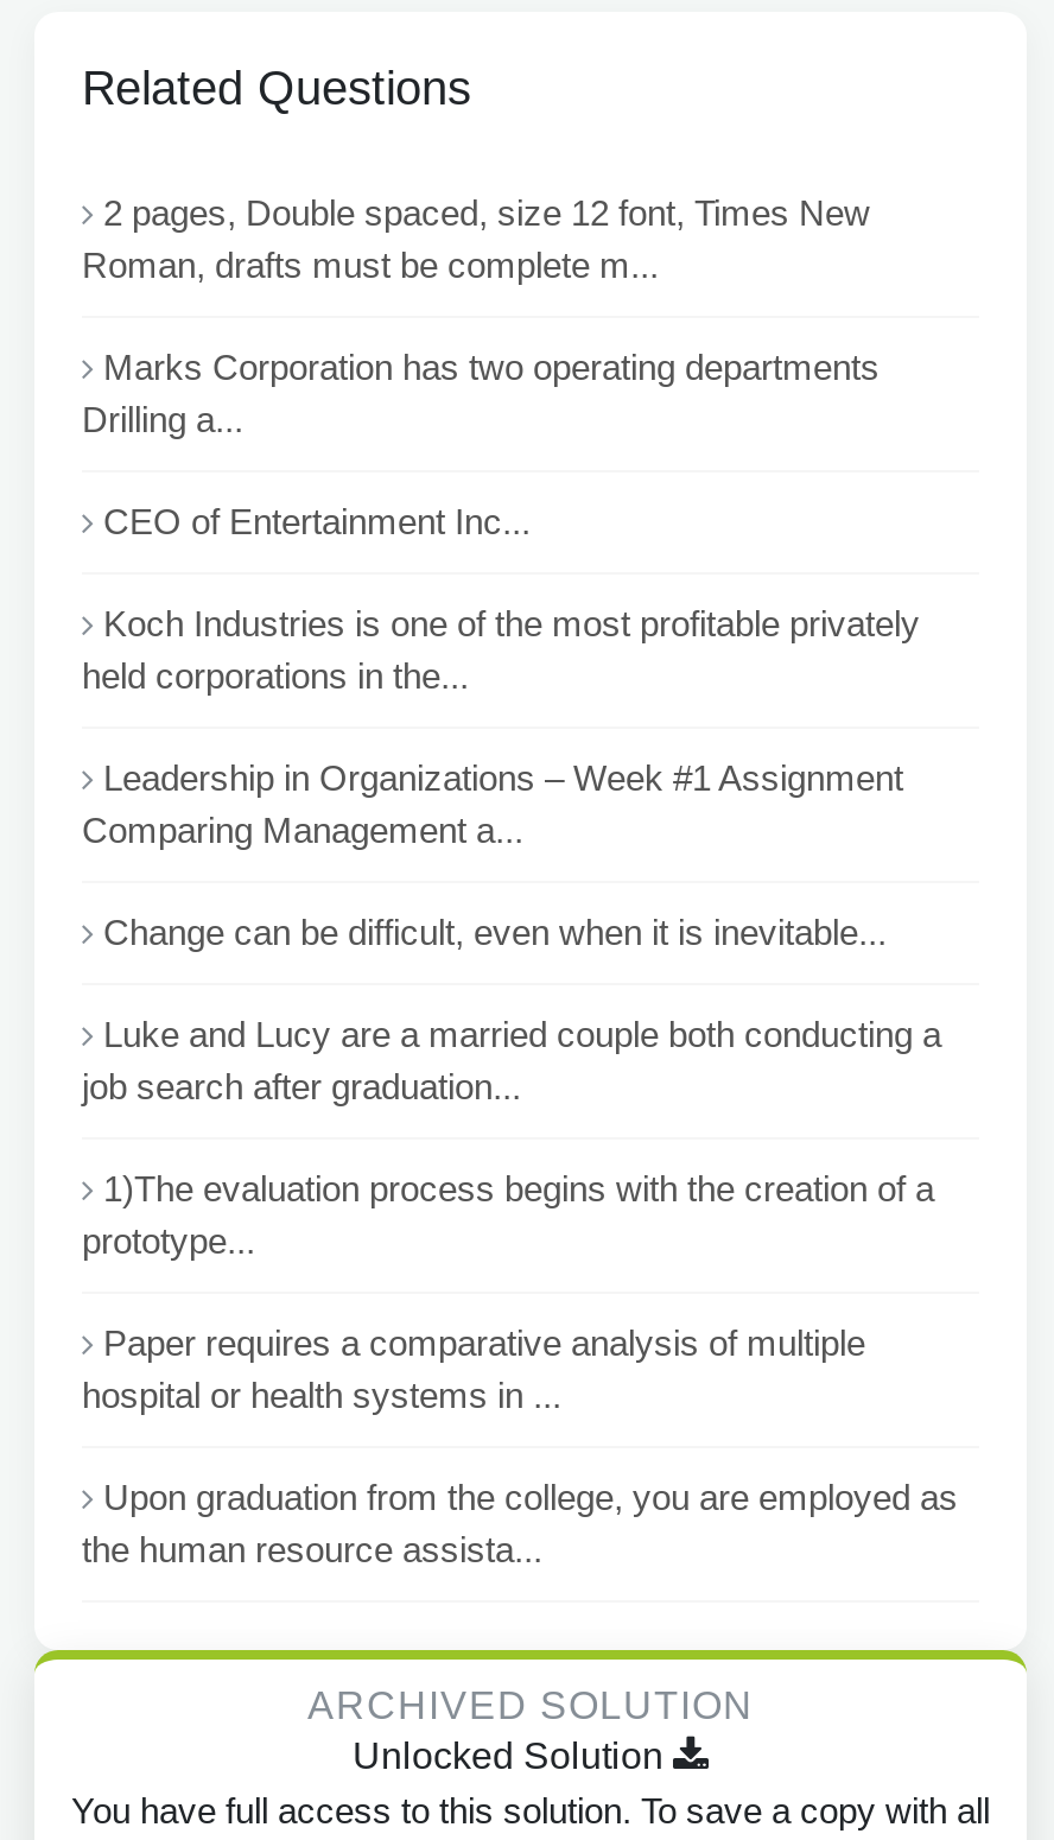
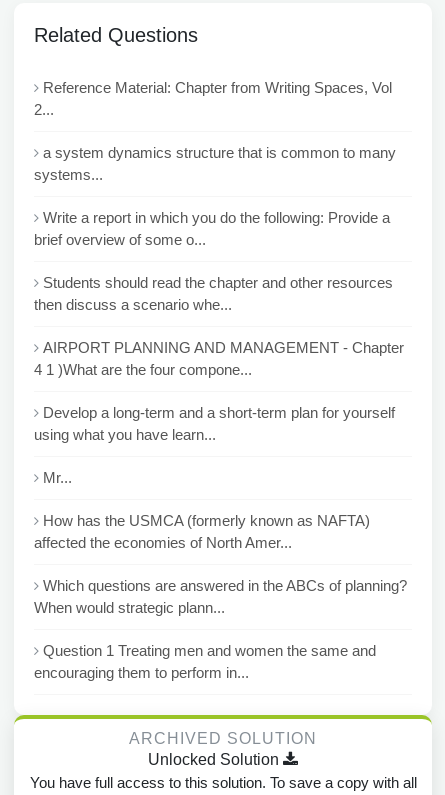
- 2 pages, Double spaced, size 12 font, Times New
- Roman, drafts must be complete m...
+ Reference Material: Chapter from Writing Spaces, Vol
+ 2...

- Marks Corporation has two operating departments
- Drilling a...
+ a system dynamics structure that is common to many
+ systems...

- CEO of Entertainment Inc...
+ Write a report in which you do the following: Provide a
+ brief overview of some o...

- Koch Industries is one of the most profitable privately
- held corporations in the...
+ Students should read the chapter and other resources
+ then discuss a scenario whe...

- Leadership in Organizations – Week #1 Assignment
- Comparing Management a...
+ AIRPORT PLANNING AND MANAGEMENT - Chapter
+ 4 1 )What are the four compone...

- Change can be difficult, even when it is inevitable...
+ Develop a long-term and a short-term plan for yourself
+ using what you have learn...

- Luke and Lucy are a married couple both conducting a
- job search after graduation...
+ Mr...

- 1)The evaluation process begins with the creation of a
- prototype...
+ How has the USMCA (formerly known as NAFTA)
+ affected the economies of North Amer...

- Paper requires a comparative analysis of multiple
- hospital or health systems in ...
+ Which questions are answered in the ABCs of planning?
+ When would strategic plann...

- Upon graduation from the college, you are employed as
- the human resource assista...
+ Question 1 Treating men and women the same and
+ encouraging them to perform in...
